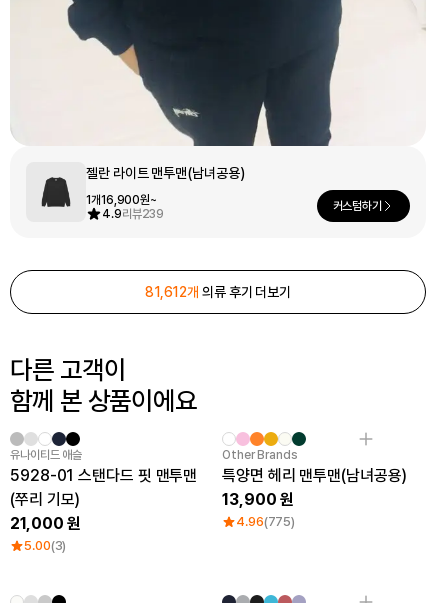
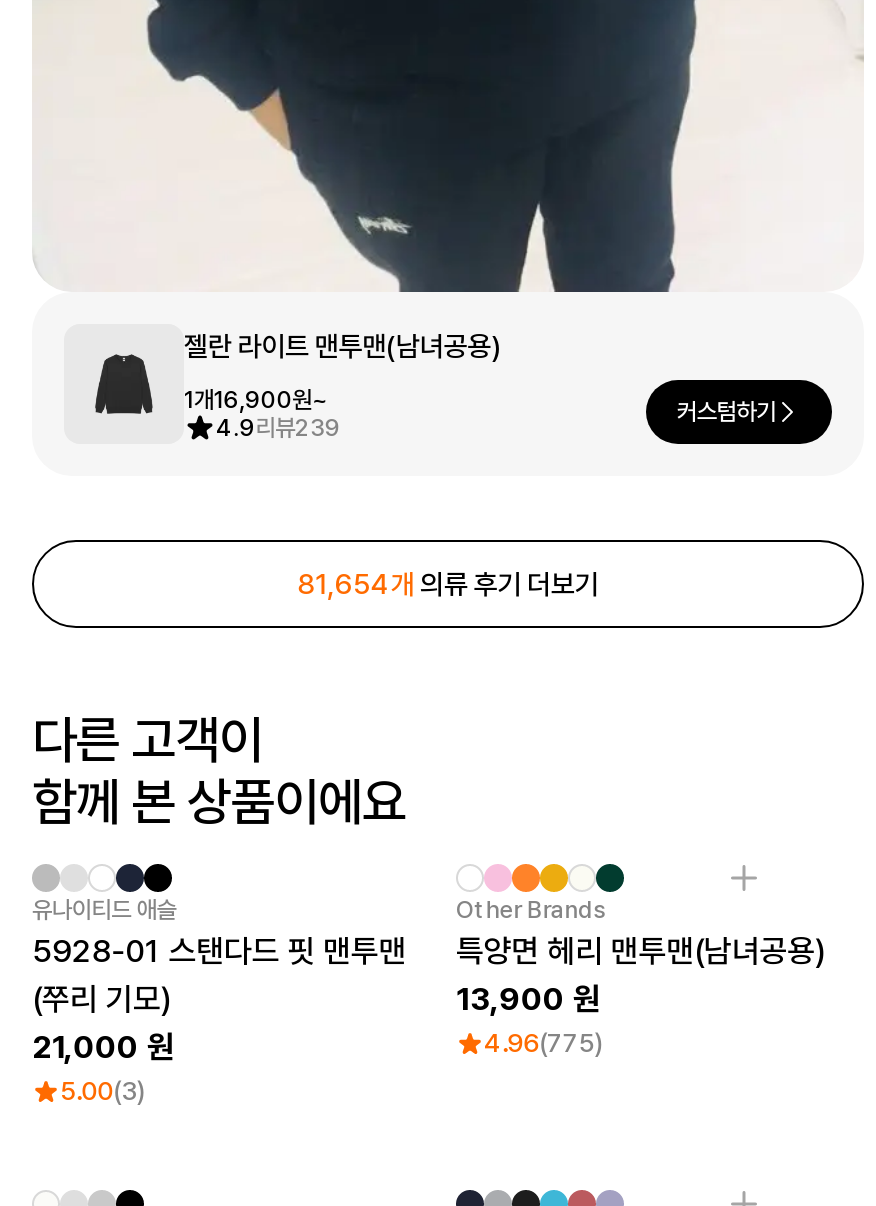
- 81,612개 의류 후기 더보기
+ 81,654개 의류 후기 더보기
